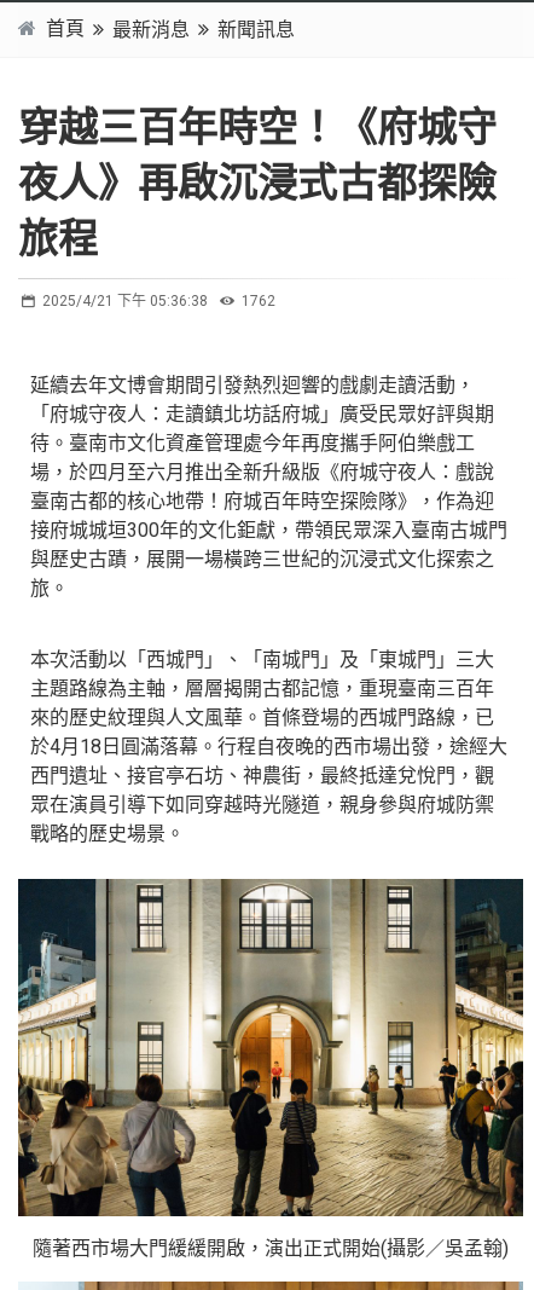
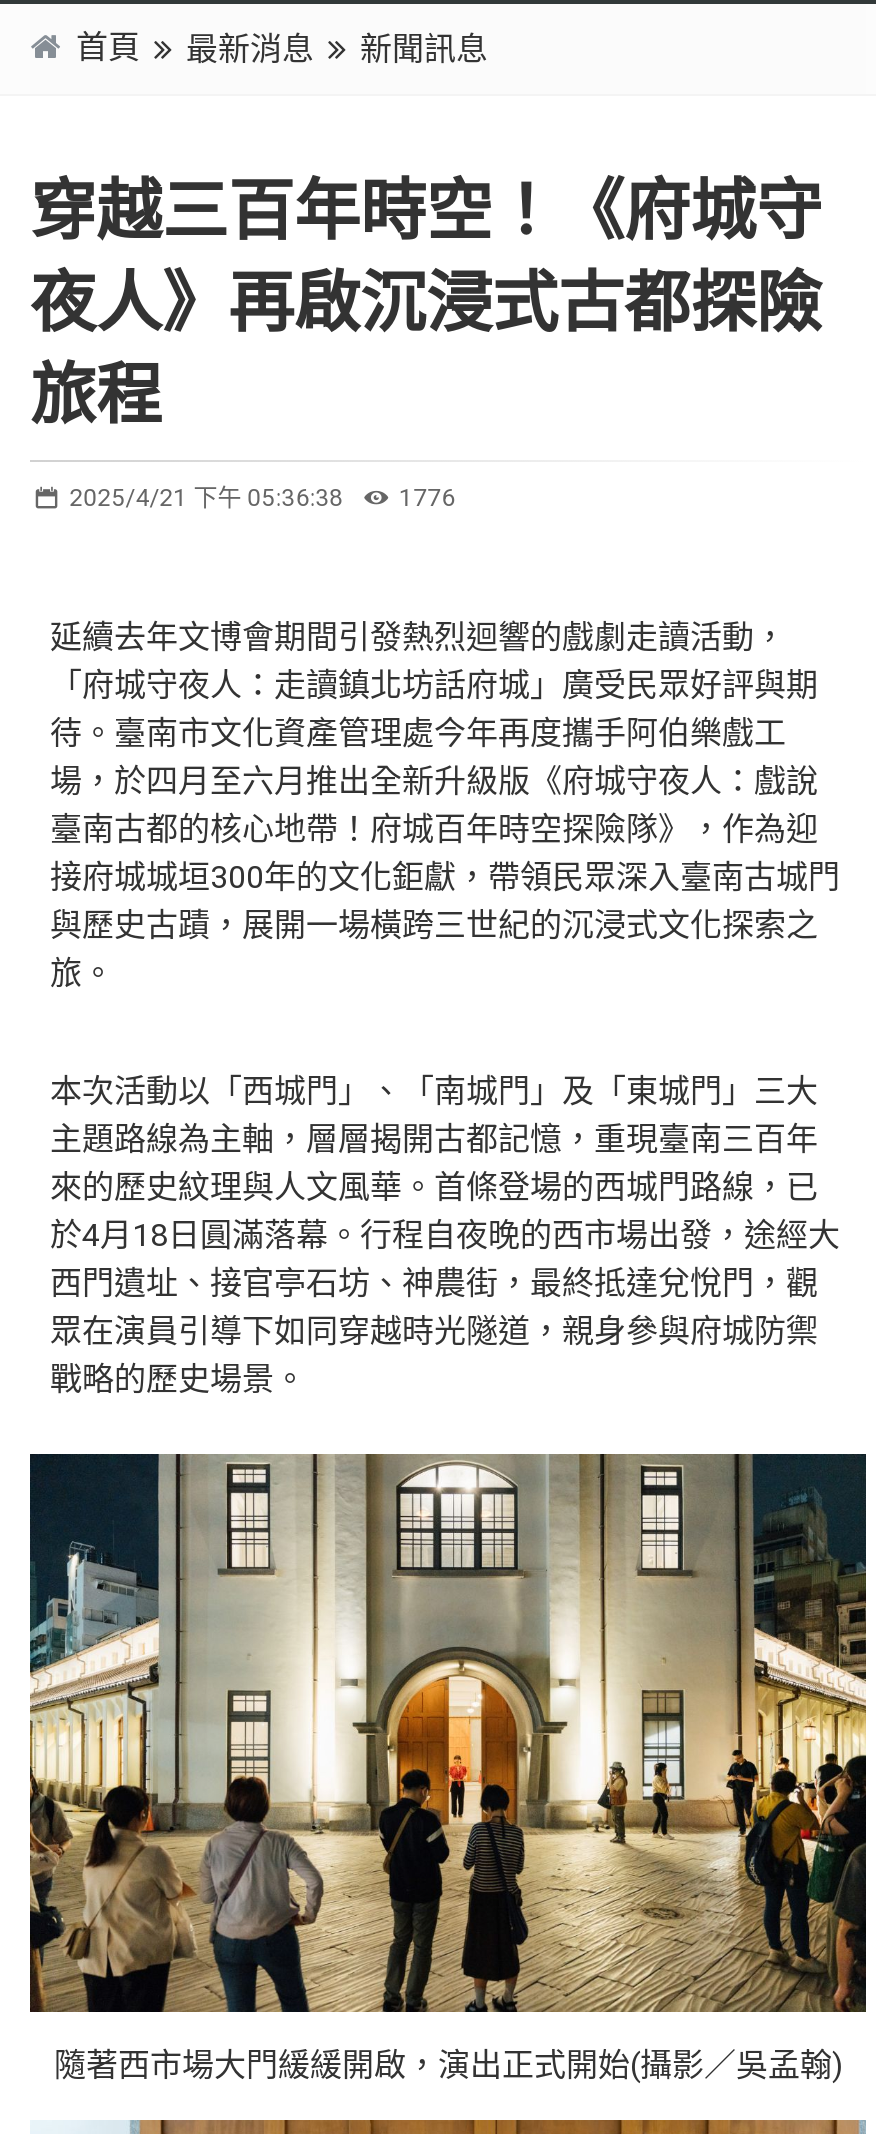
- 2025/4/21 下午 05:36:38 1762
+ 2025/4/21 下午 05:36:38 1776
